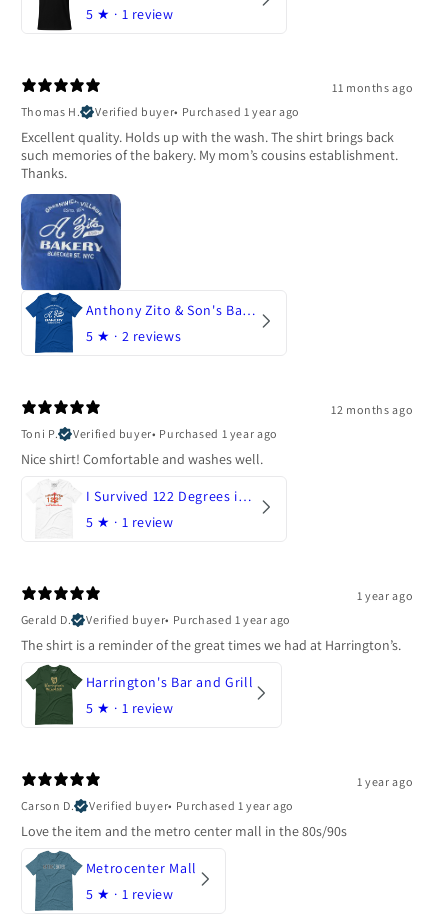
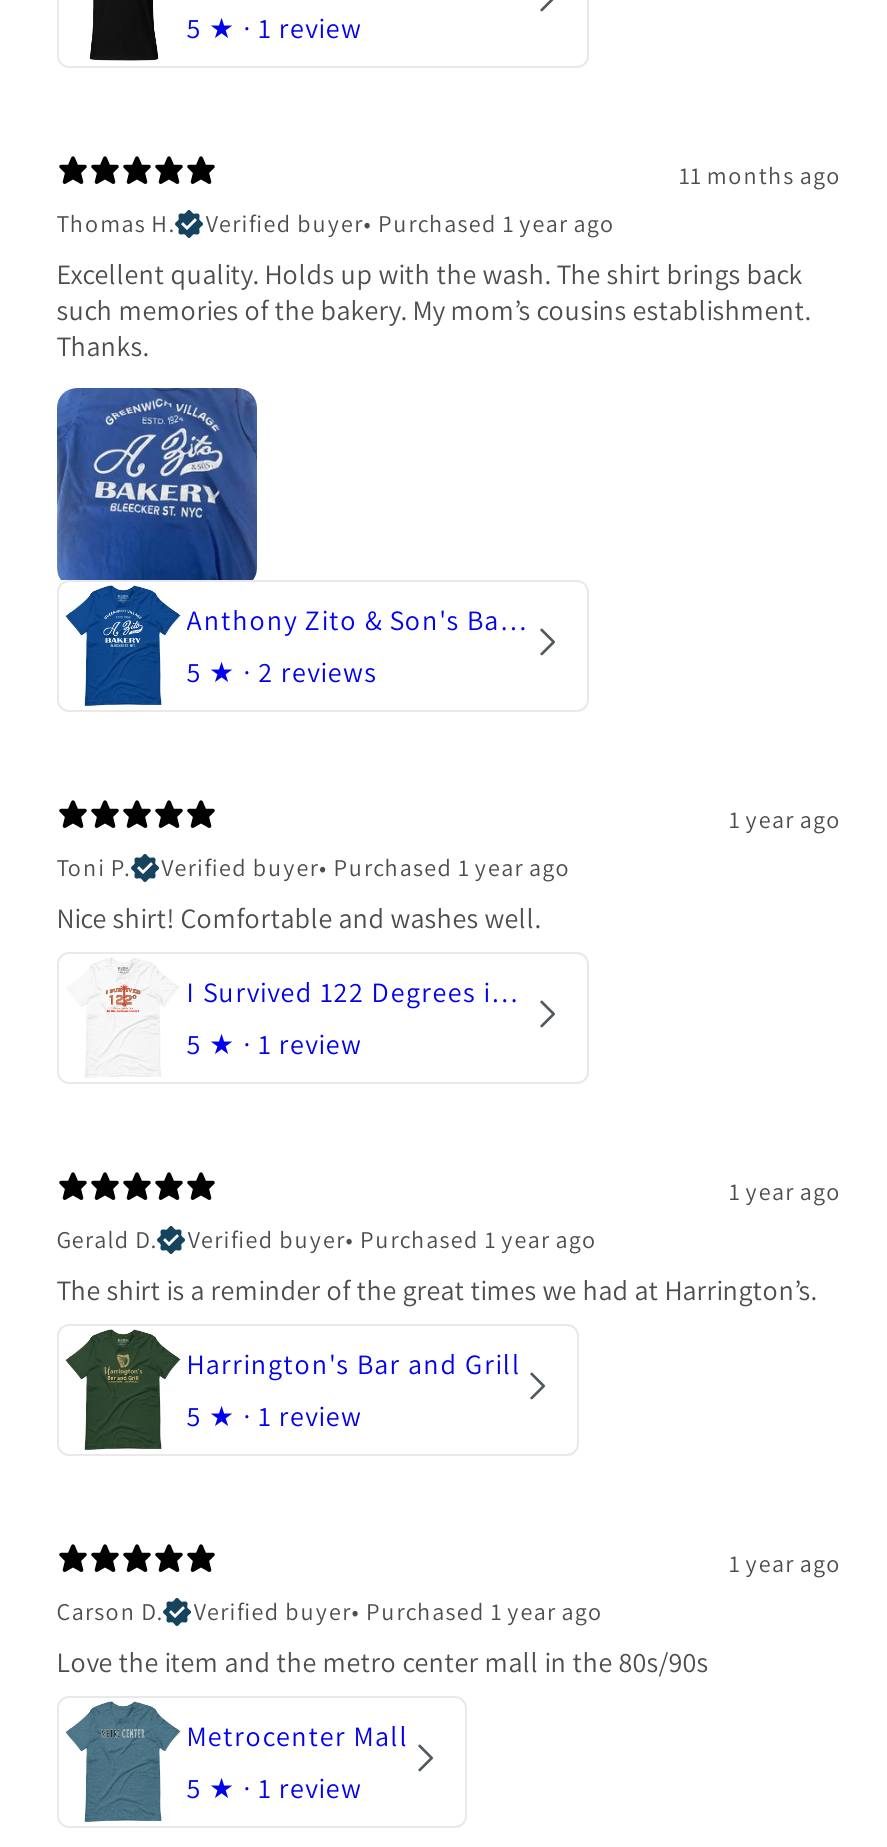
- 12 months ago
+ 1 year ago
